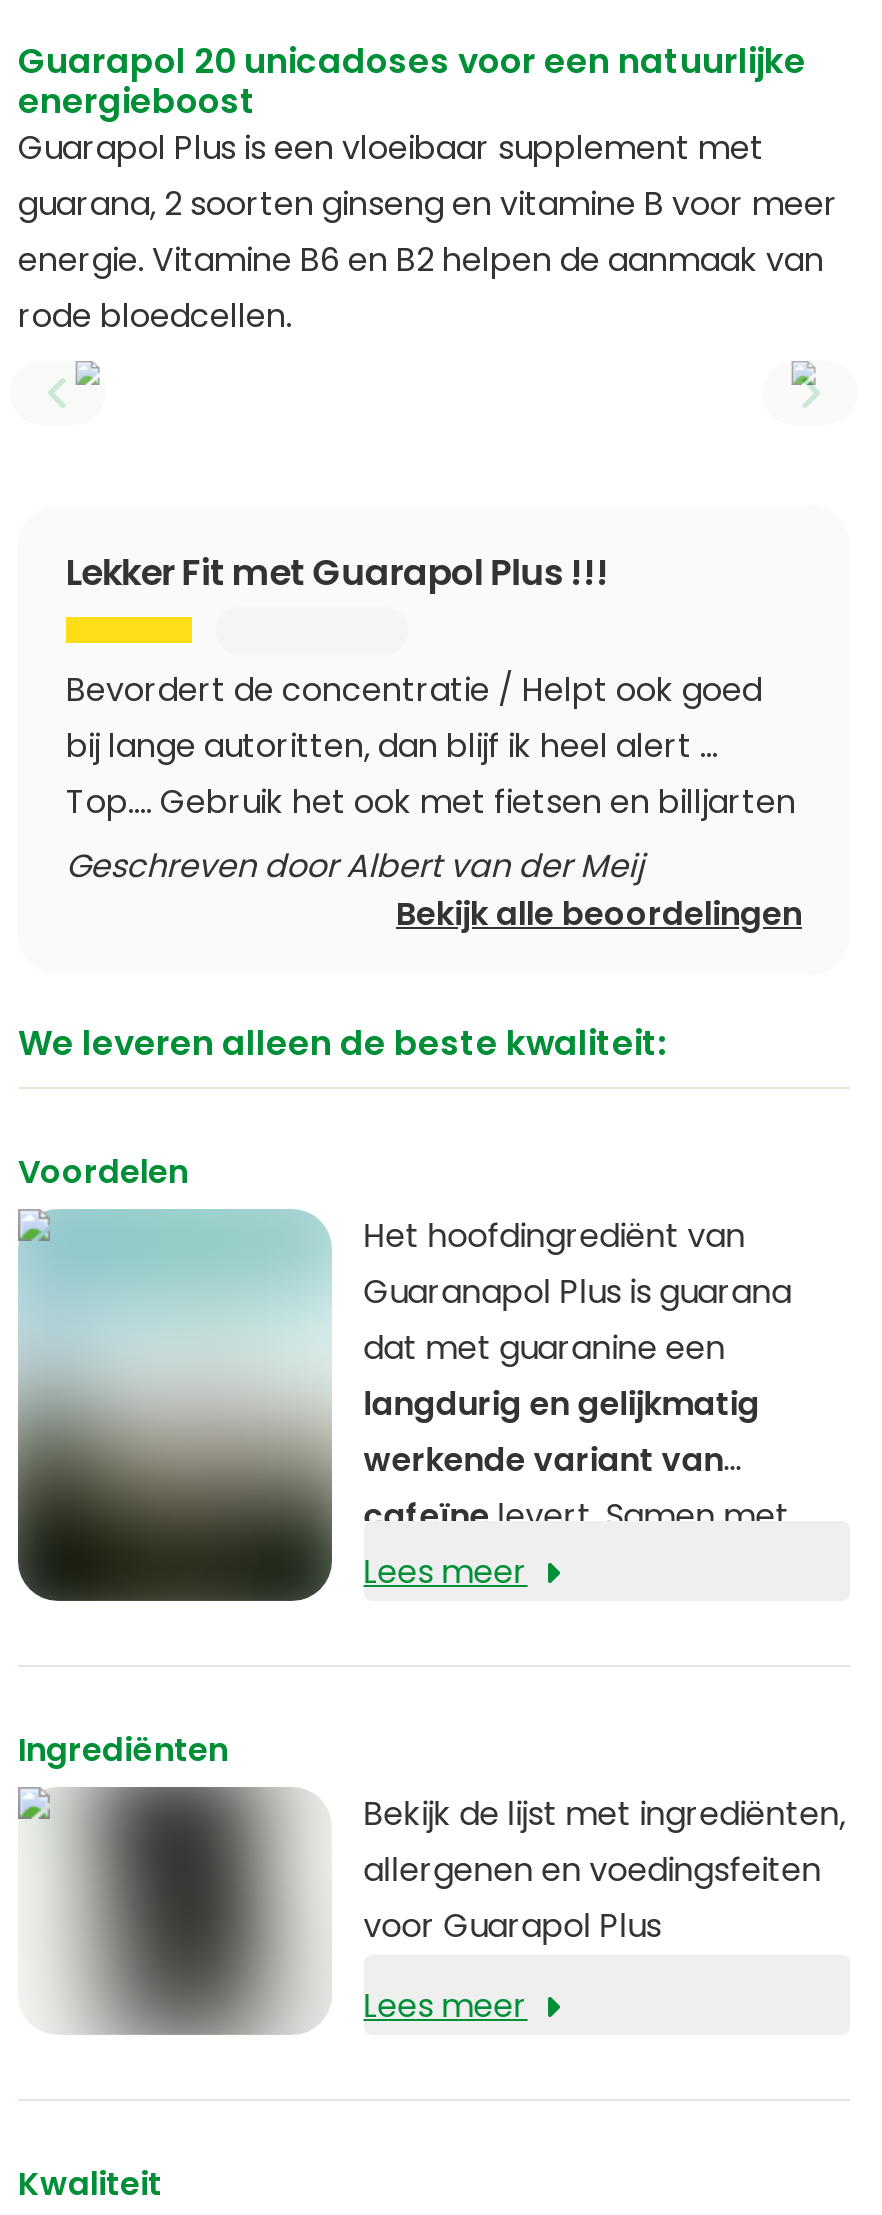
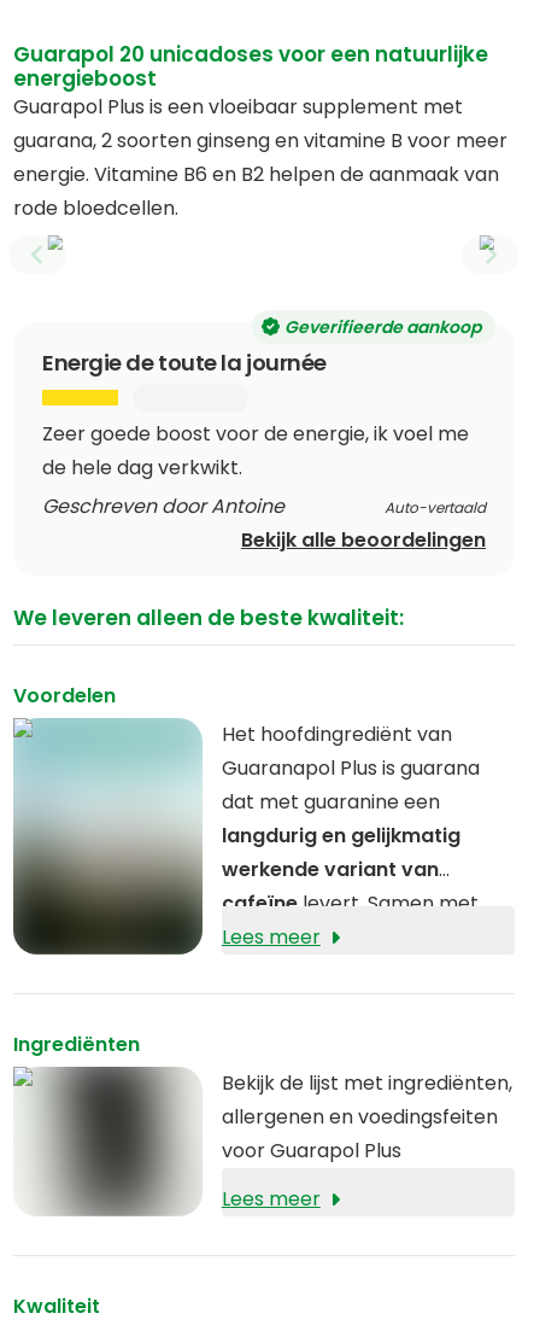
- Lekker Fit met Guarapol Plus !!!
+ Geverifieerde aankoop
+ Energie de toute la journée

- Bevordert de concentratie / Helpt ook goed
- bij lange autoritten, dan blijf ik heel alert ...
- Top.... Gebruik het ook met fietsen en billjarten
- Geschreven door Albert van der Meij
+ Zeer goede boost voor de energie, ik voel me
+ de hele dag verkwikt.
+ Geschreven door Antoine
+ Auto-vertaald
